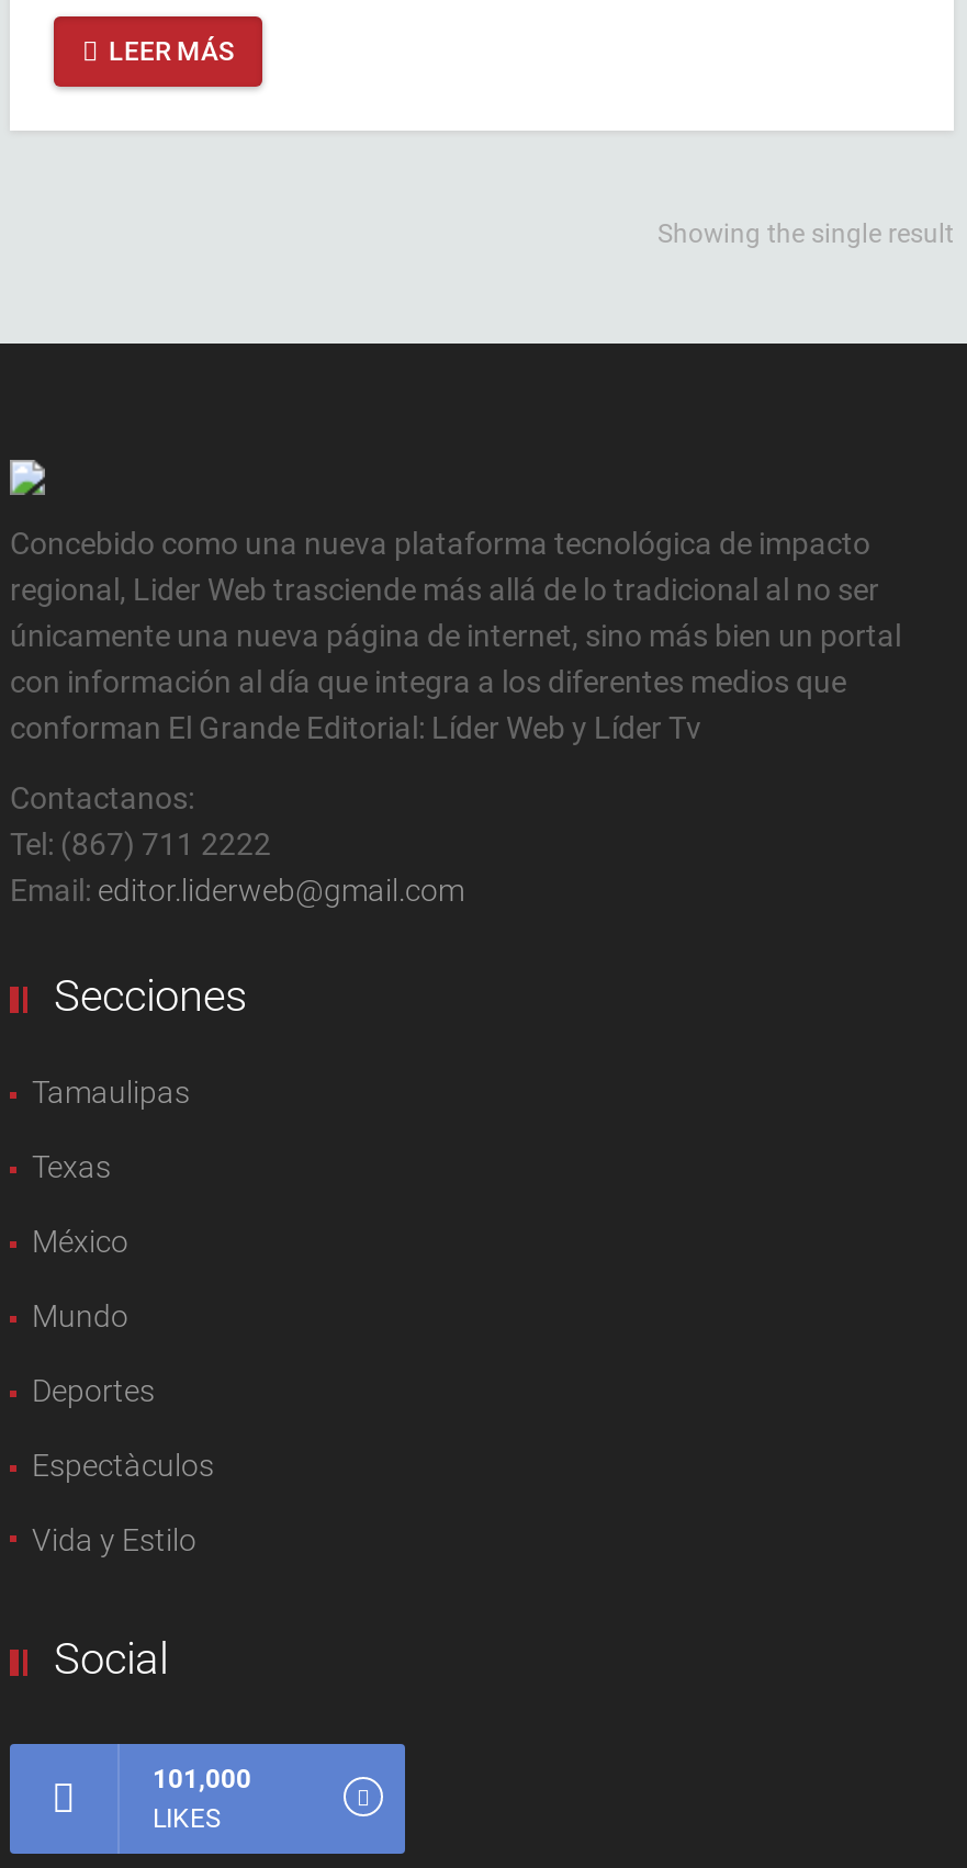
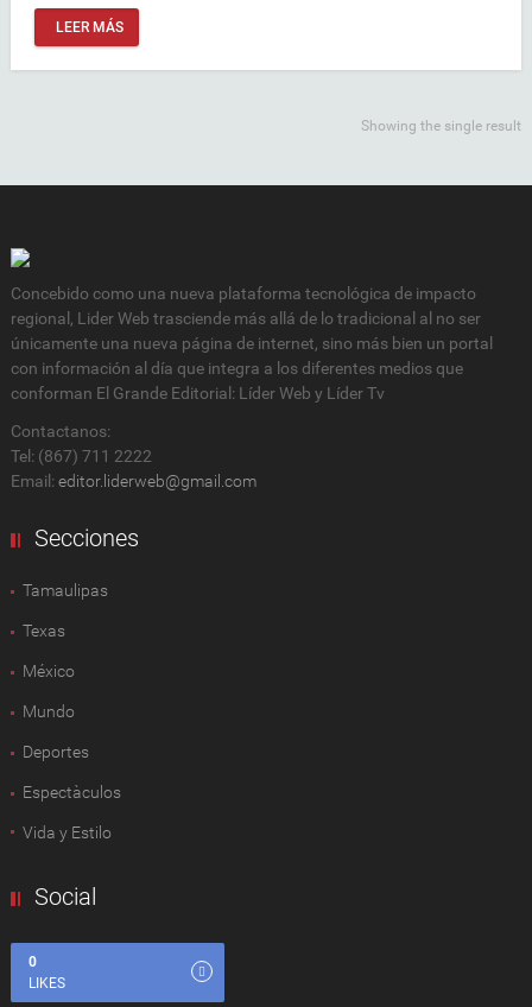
- 101,000
+ 0
